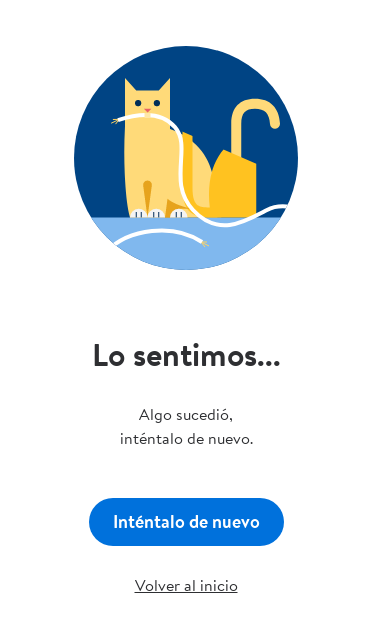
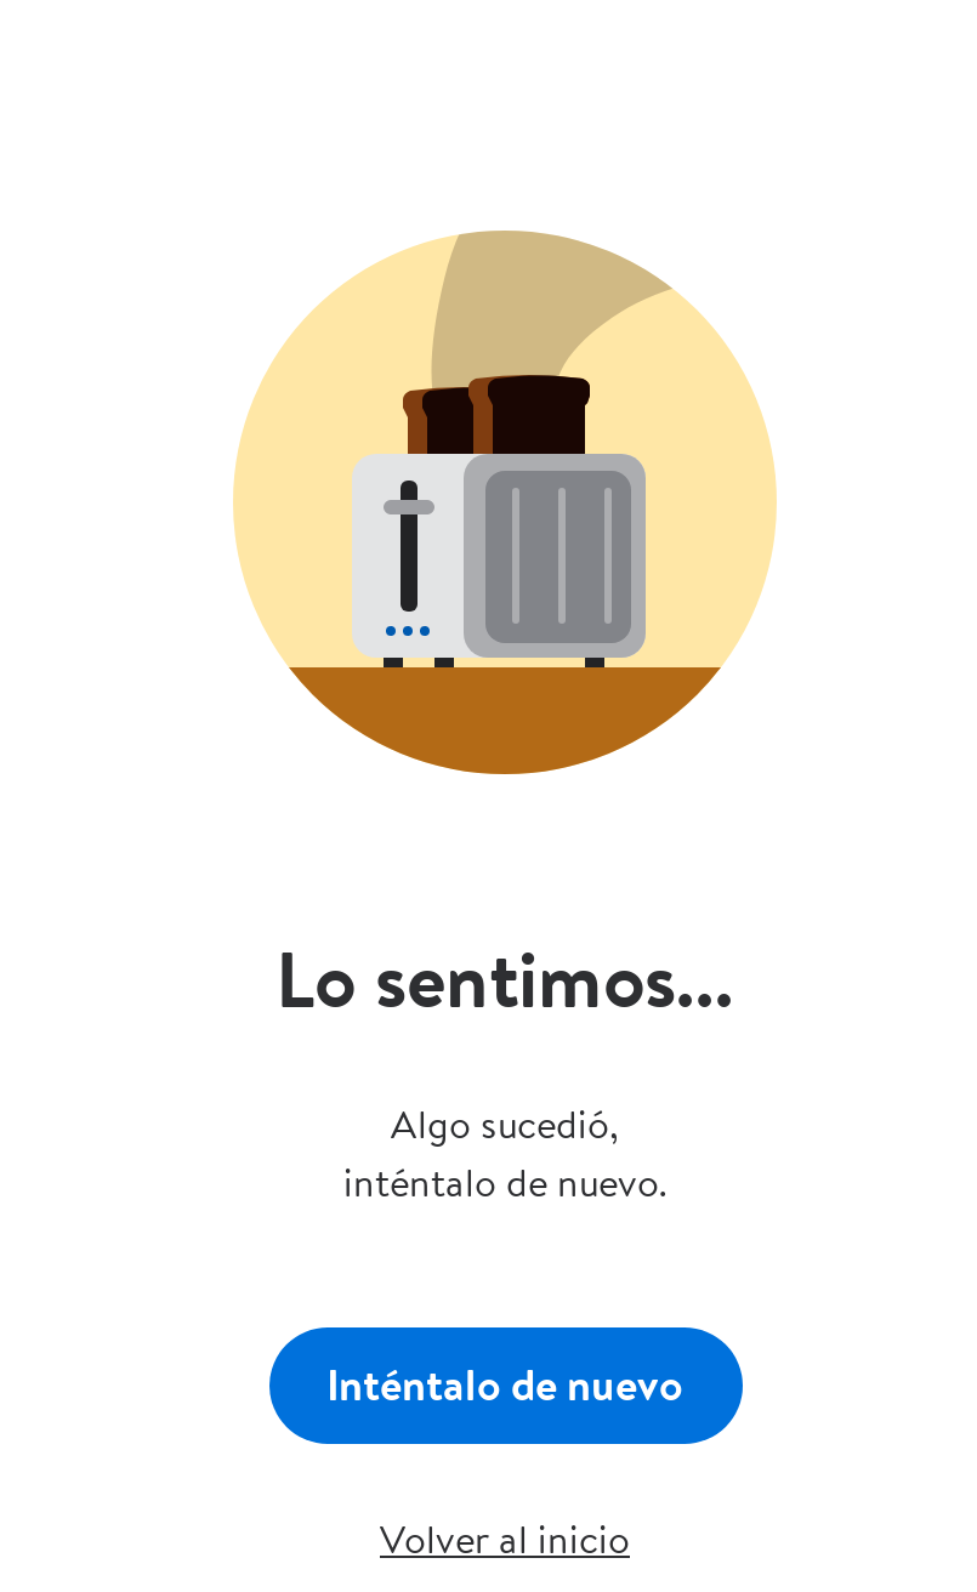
- [image]
+ [image]
